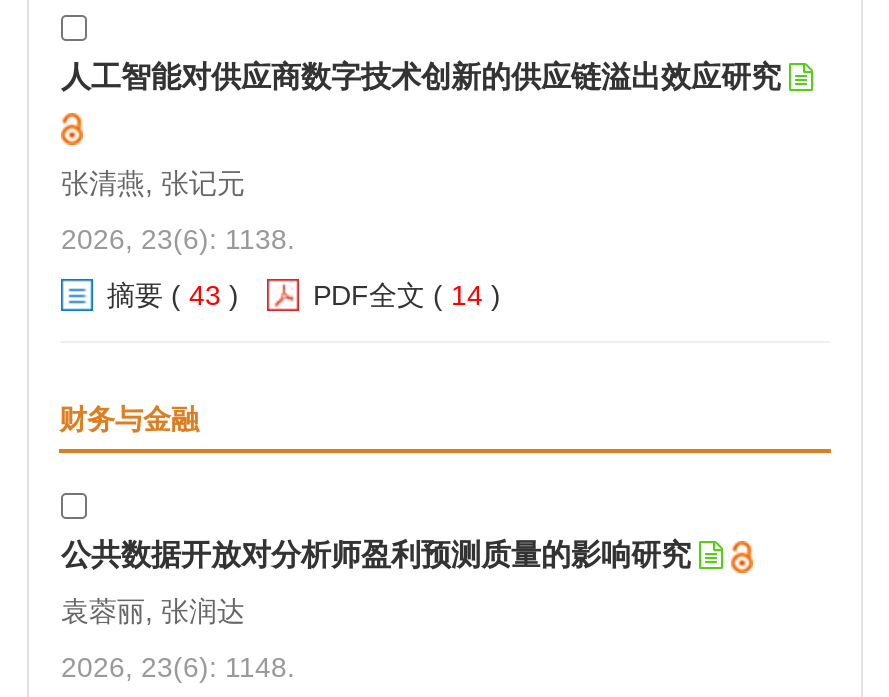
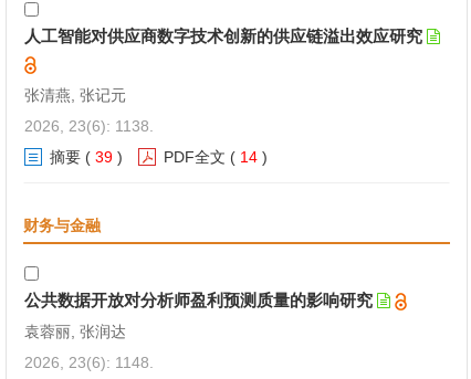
- 摘要( 43)
+ 摘要( 39)
